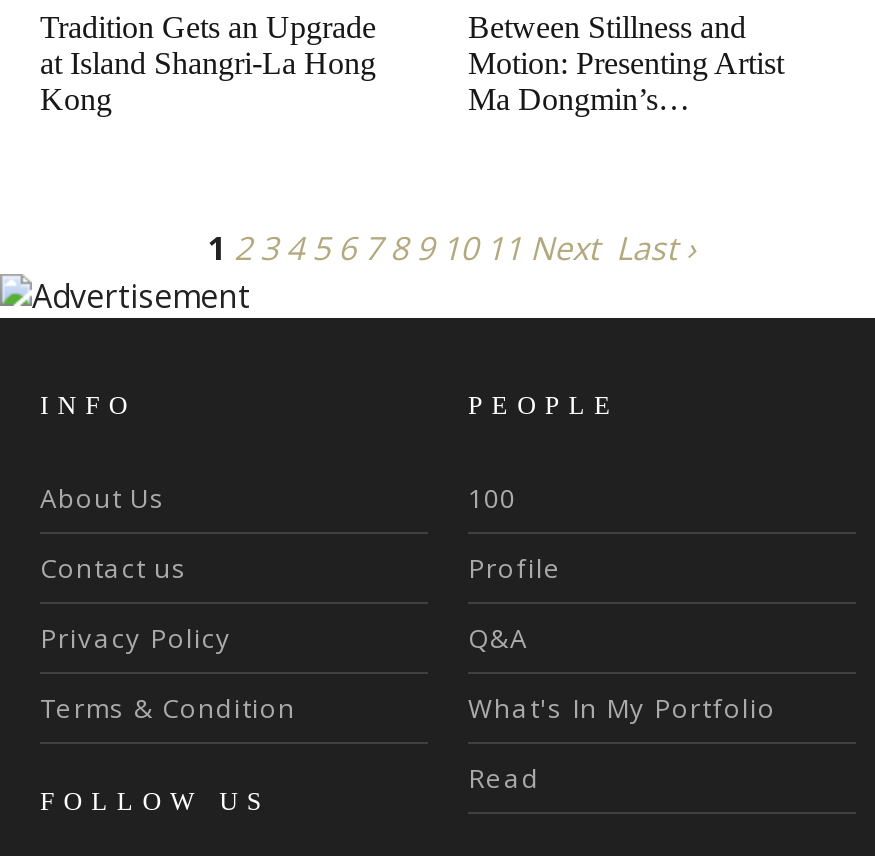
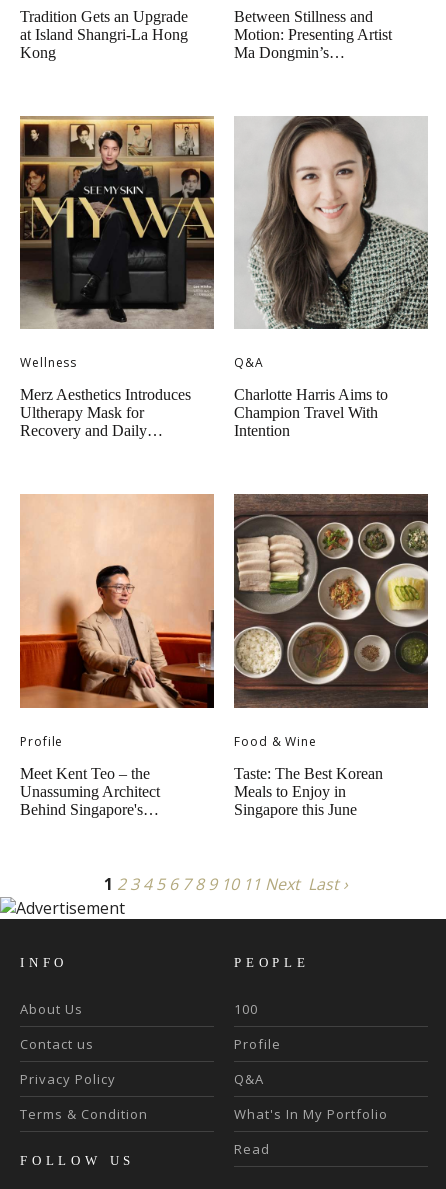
+ [image]
+ Wellness
+ Merz Aesthetics Introduces
+ Ultherapy Mask for
+ Recovery and Daily…

+ [image]
+ Profile
+ Meet Kent Teo – the
+ Unassuming Architect
+ Behind Singapore's…

+ [image]
+ Food & Wine
+ Taste: The Best Korean
+ Meals to Enjoy in
+ Singapore this June

+ [image]
+ Q&A
+ Charlotte Harris Aims to
+ Champion Travel With
+ Intention
